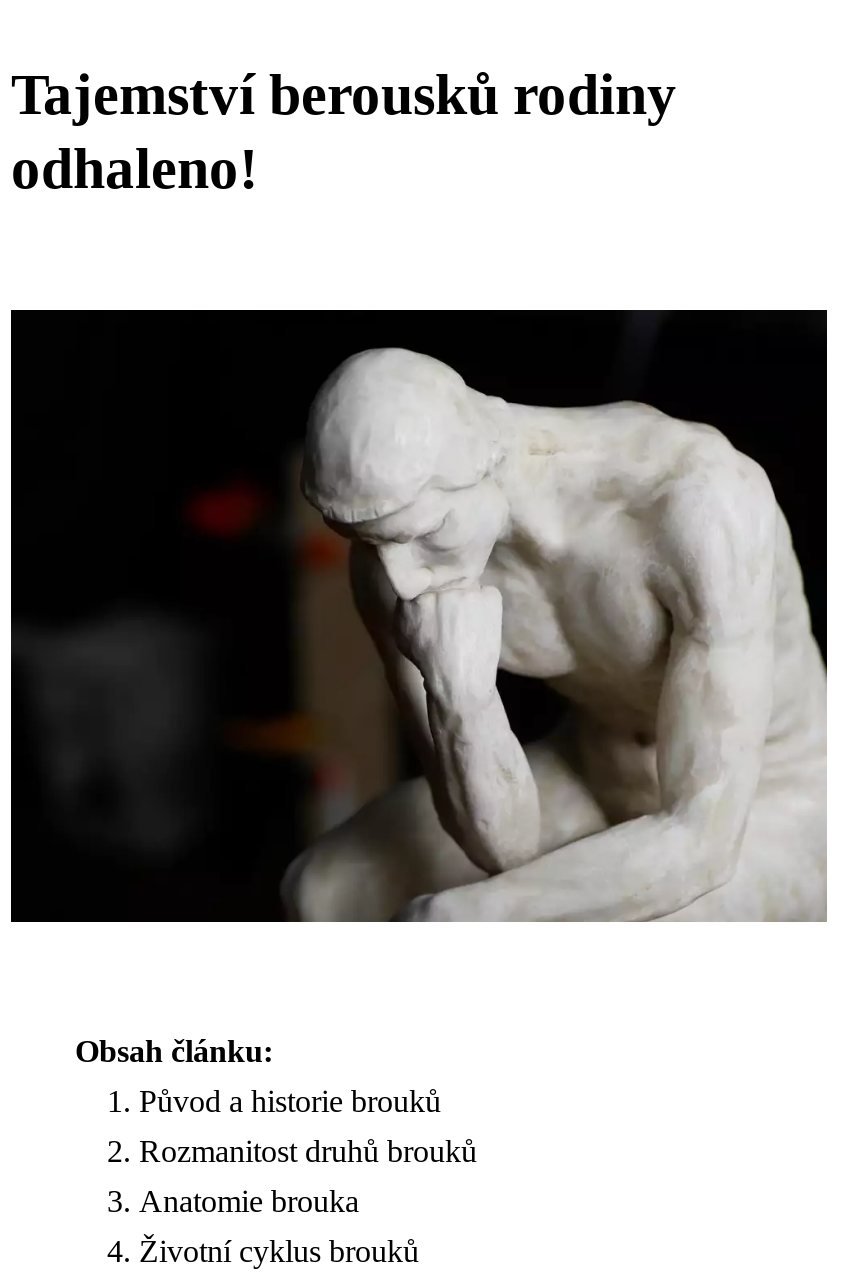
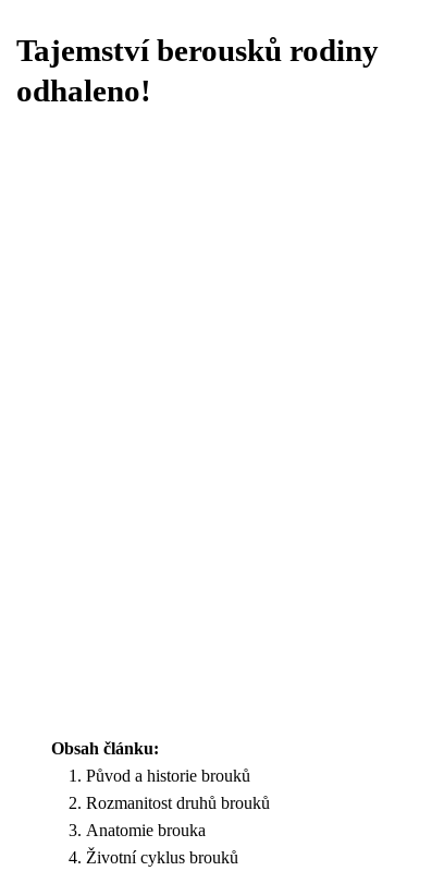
- [image]
